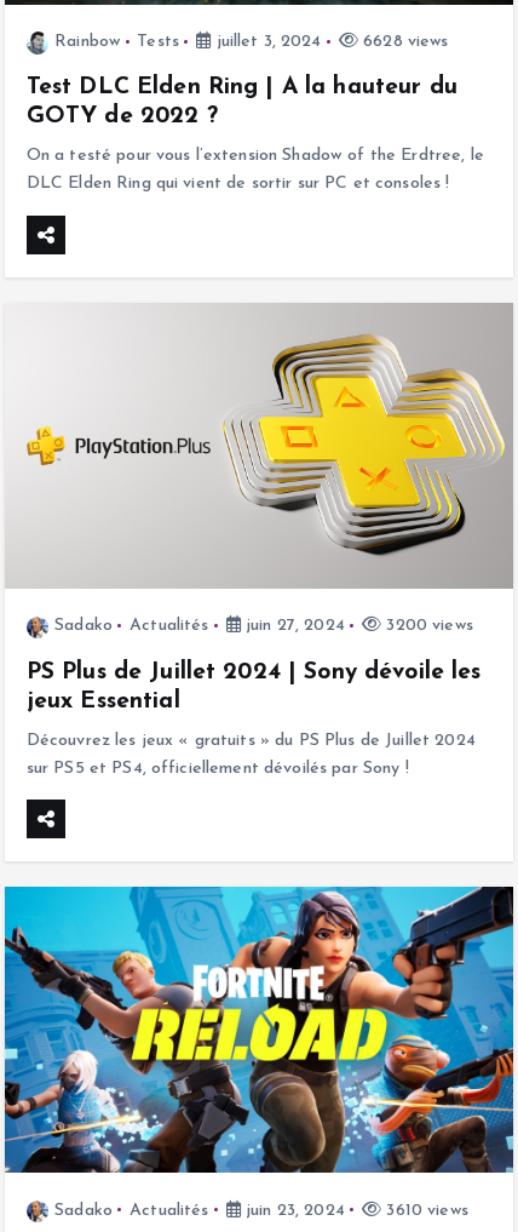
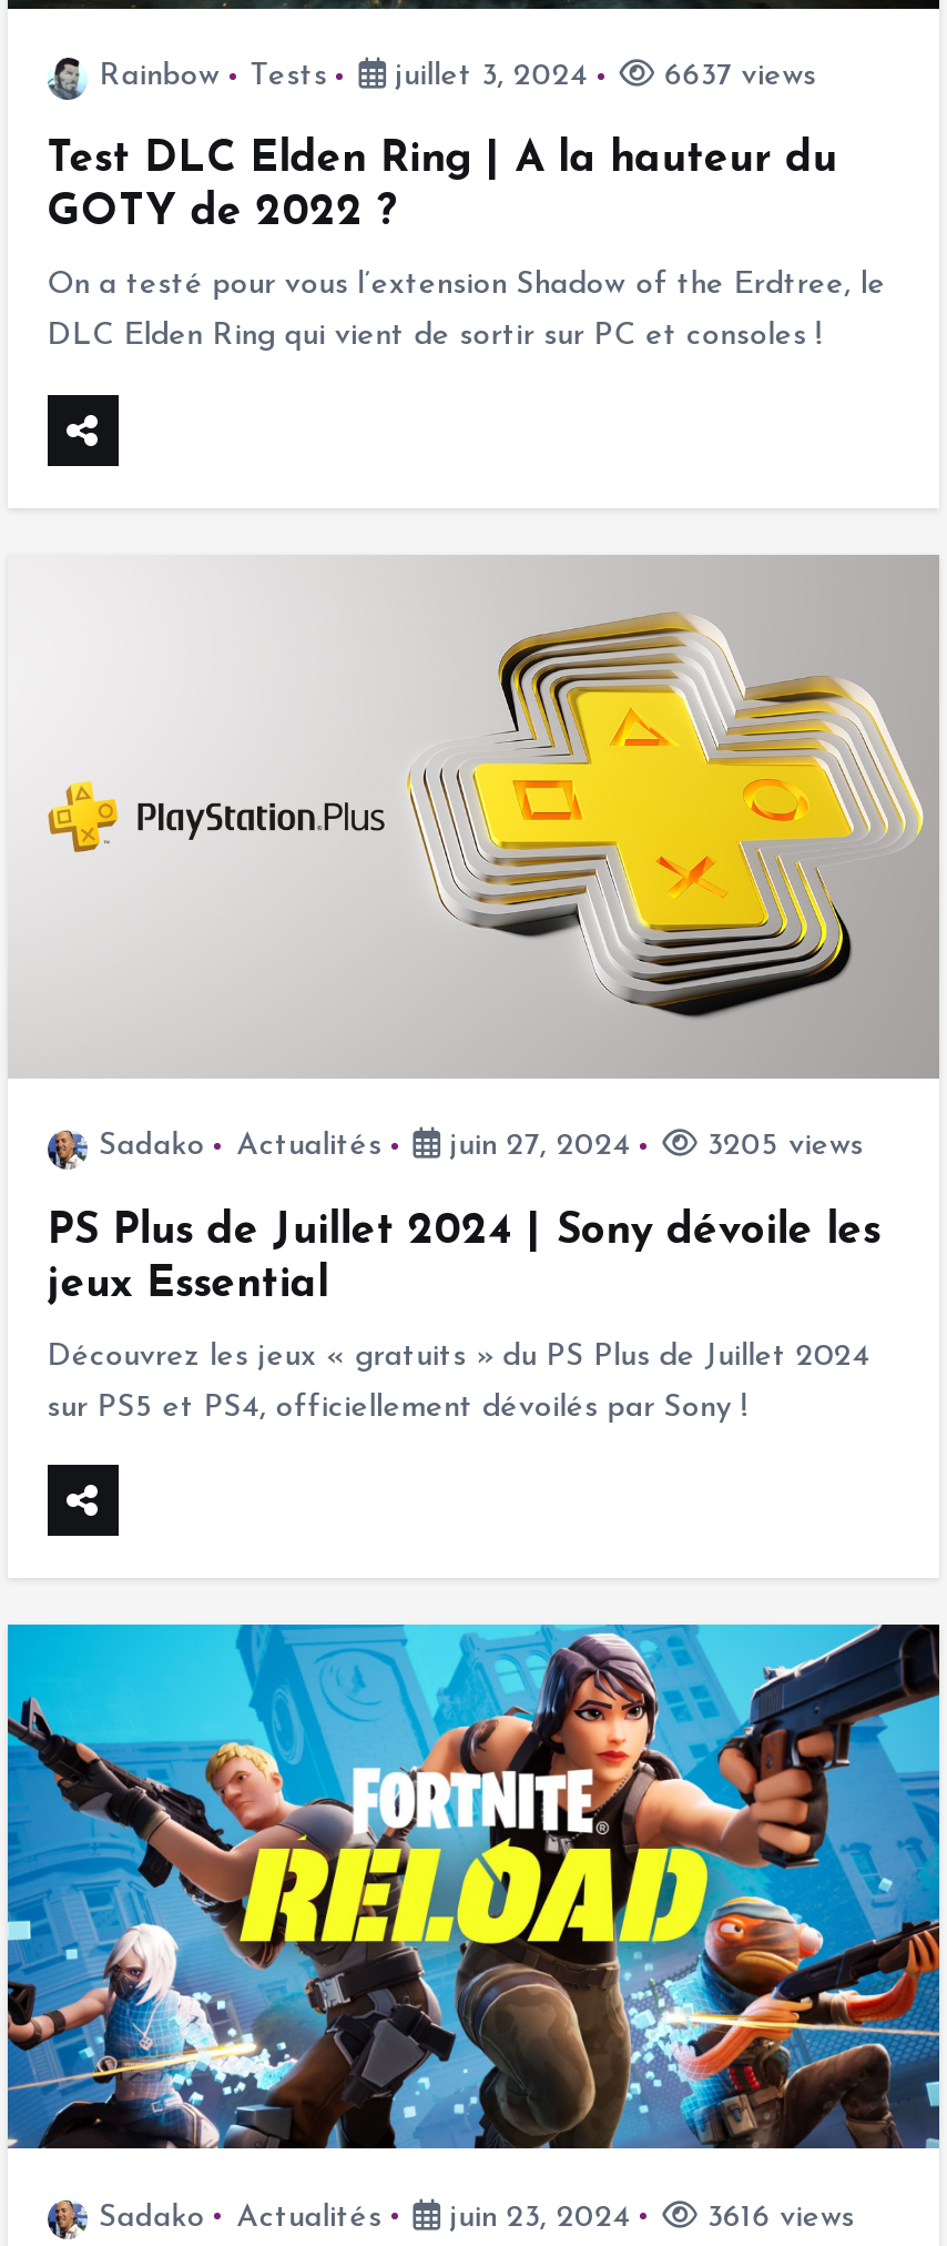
- 6628 views
+ 6637 views

- 3200 views
+ 3205 views

- 3610 views
+ 3616 views
